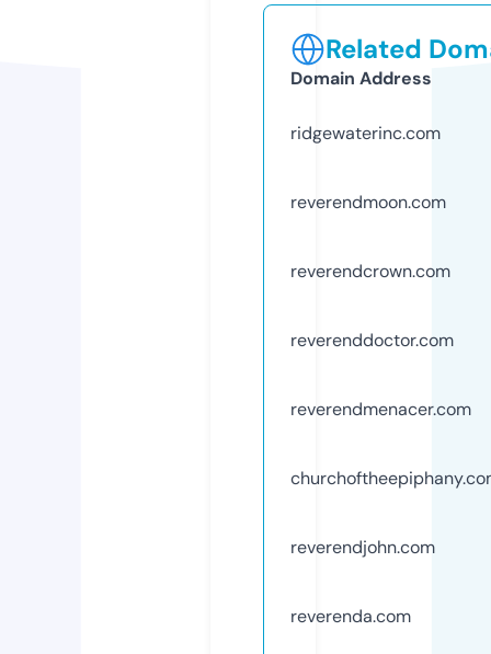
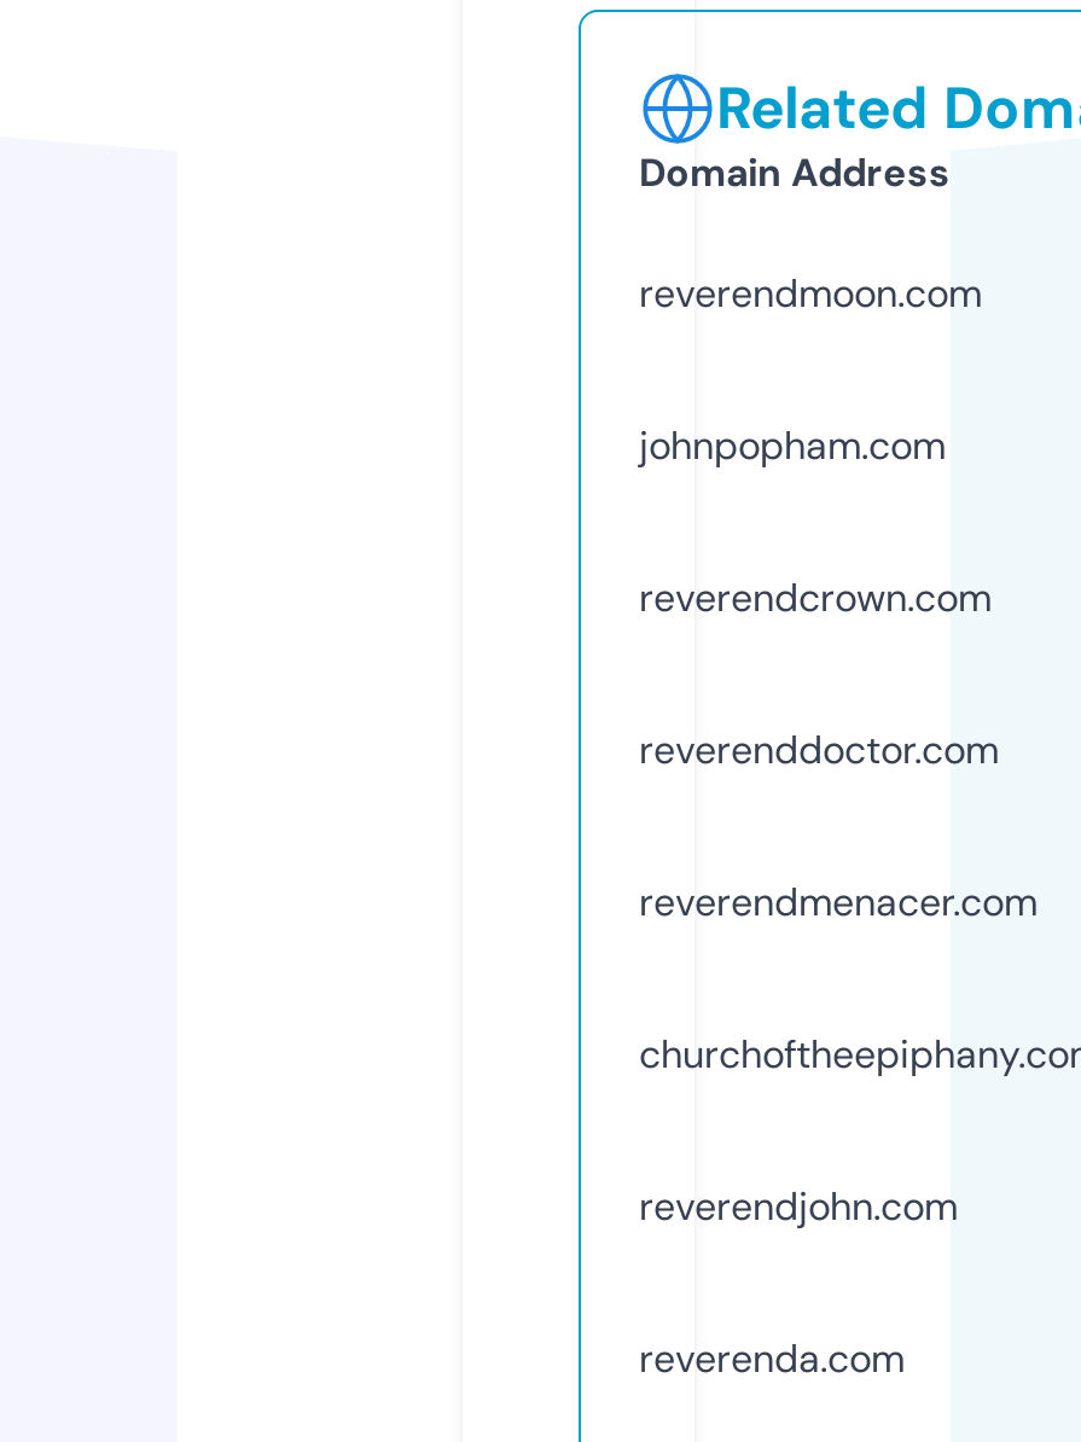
- ridgewaterinc.com

moved up: reverendmoon.com

+ johnpopham.com
